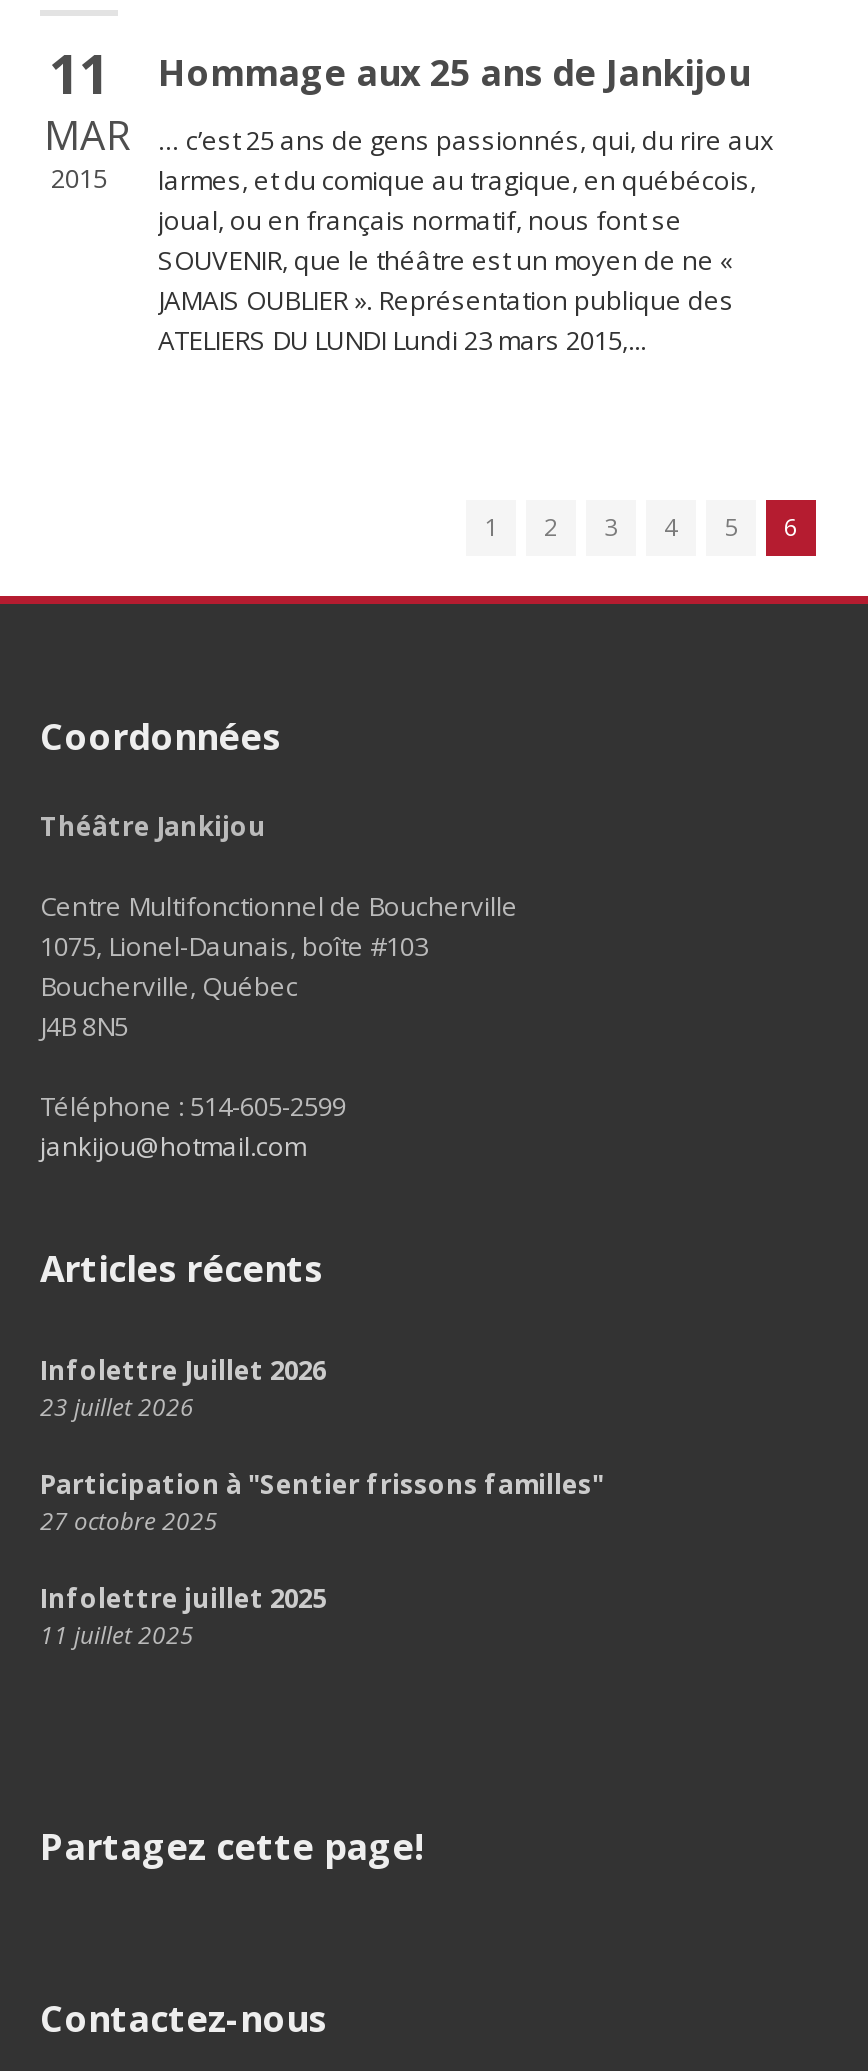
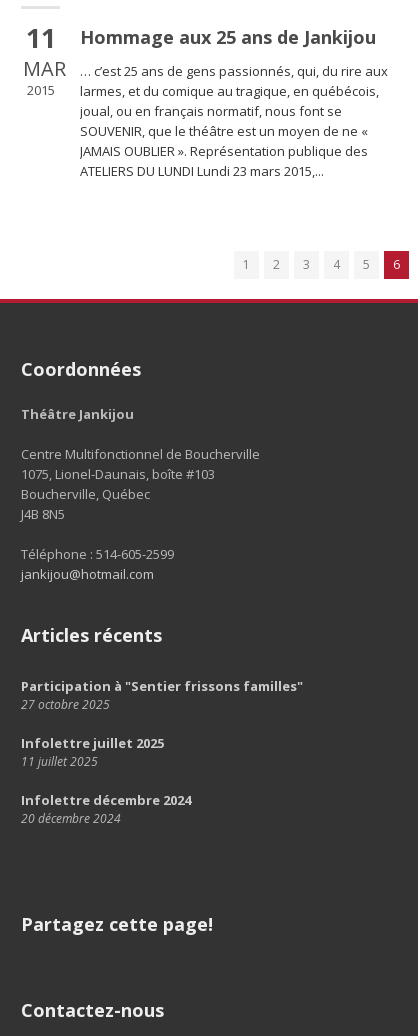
- Infolettre Juillet 2026
- 23 juillet 2026

moved up: Participation à "Sentier frissons familles" | 27 octobre 2025 | Infolettre juillet 2025 | 11 juillet 2025

+ Infolettre décembre 2024
+ 20 décembre 2024
